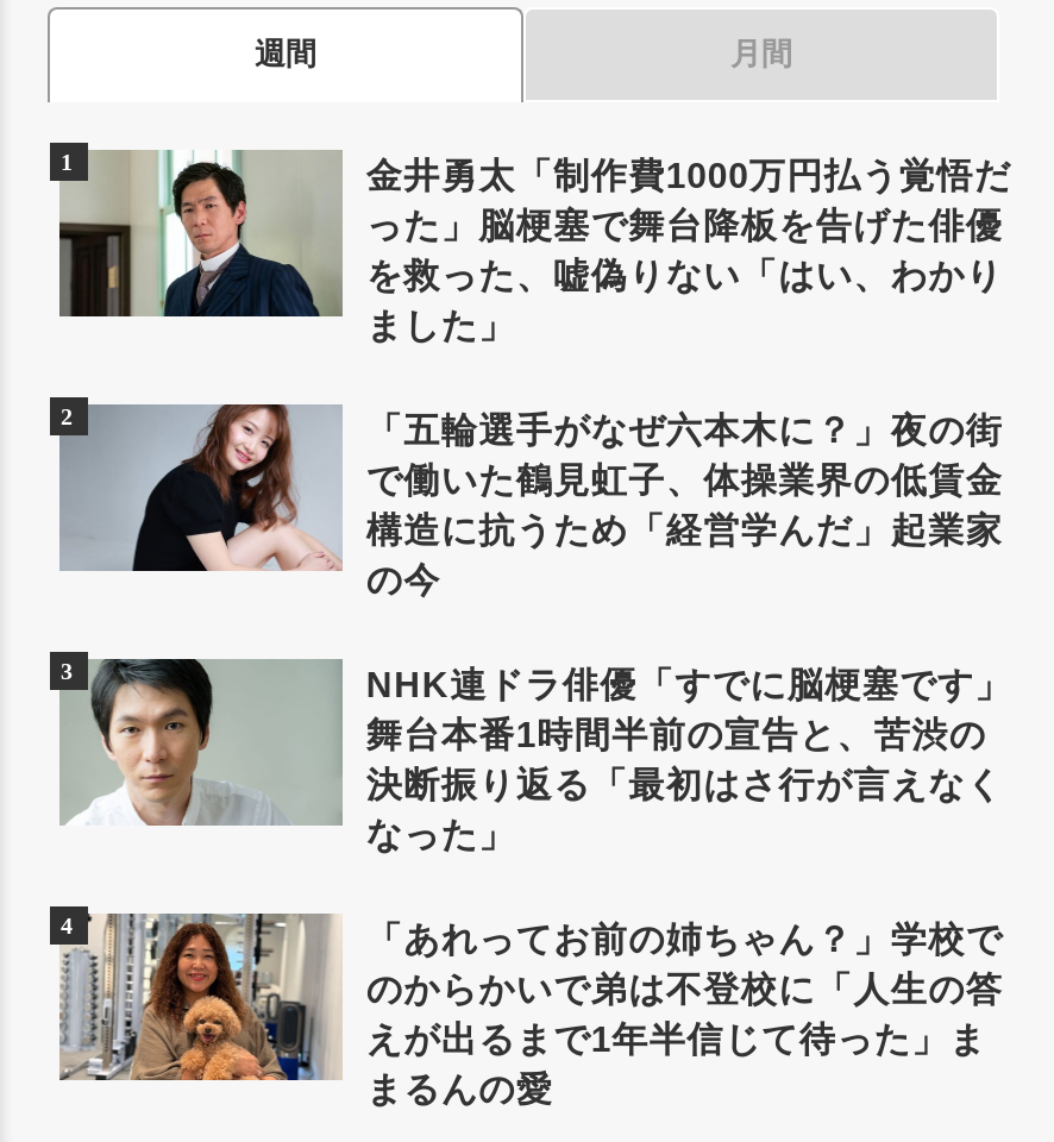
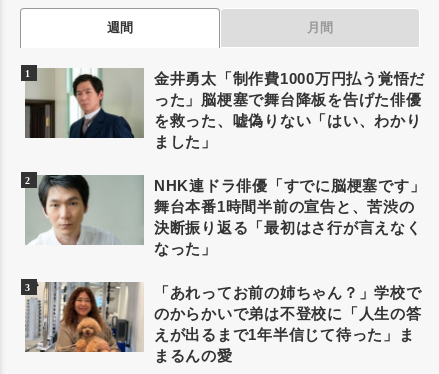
- [image]
- 「五輪選手がなぜ六本木に？」夜の街
- で働いた鶴見虹子、体操業界の低賃金
- 構造に抗うため「経営学んだ」起業家
- の今
